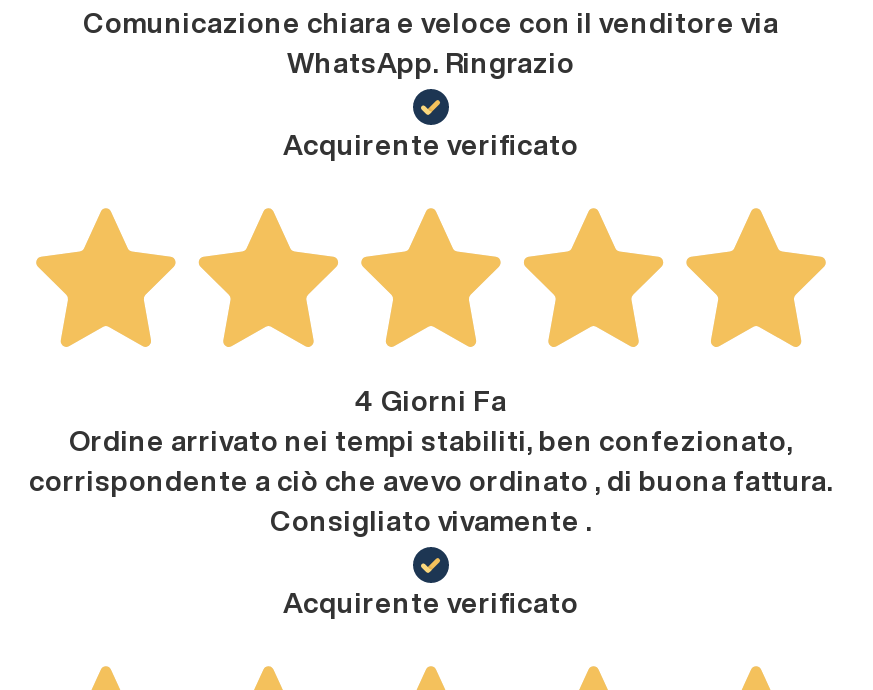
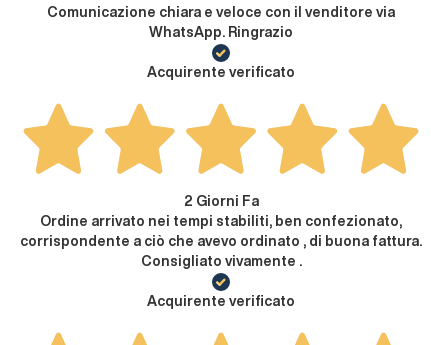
- 4 Giorni Fa
+ 2 Giorni Fa
